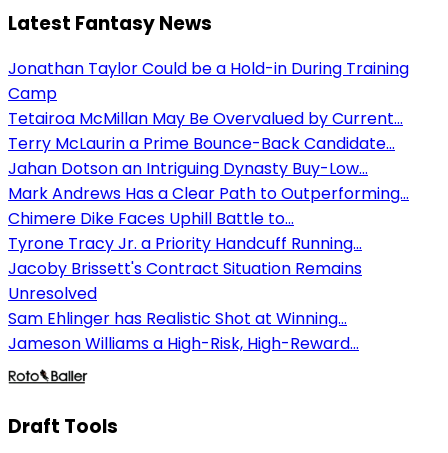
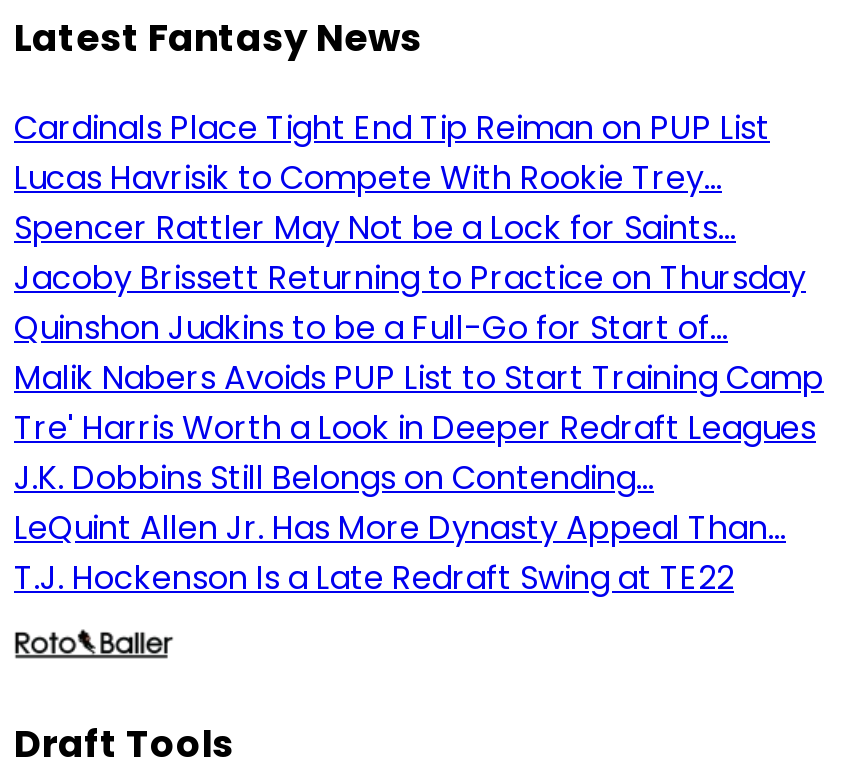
- Jonathan Taylor Could be a Hold-in During Training
- Camp
- Tetairoa McMillan May Be Overvalued by Current...
- Terry McLaurin a Prime Bounce-Back Candidate...
- Jahan Dotson an Intriguing Dynasty Buy-Low...
- Mark Andrews Has a Clear Path to Outperforming...
- Chimere Dike Faces Uphill Battle to...
- Tyrone Tracy Jr. a Priority Handcuff Running...
- Jacoby Brissett's Contract Situation Remains
- Unresolved
- Sam Ehlinger has Realistic Shot at Winning...
- Jameson Williams a High-Risk, High-Reward...
+ Cardinals Place Tight End Tip Reiman on PUP List
+ Lucas Havrisik to Compete With Rookie Trey...
+ Spencer Rattler May Not be a Lock for Saints...
+ Jacoby Brissett Returning to Practice on Thursday
+ Quinshon Judkins to be a Full-Go for Start of...
+ Malik Nabers Avoids PUP List to Start Training Camp
+ Tre' Harris Worth a Look in Deeper Redraft Leagues
+ J.K. Dobbins Still Belongs on Contending...
+ LeQuint Allen Jr. Has More Dynasty Appeal Than...
+ T.J. Hockenson Is a Late Redraft Swing at TE22
